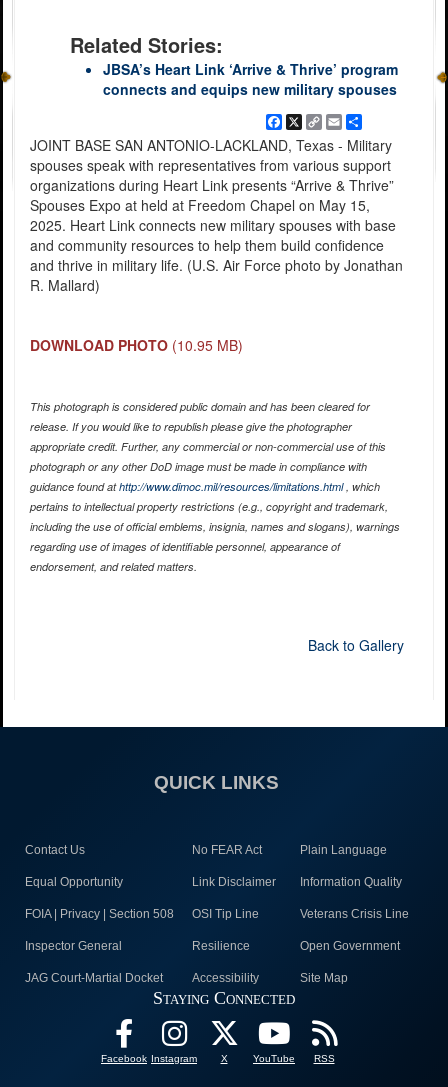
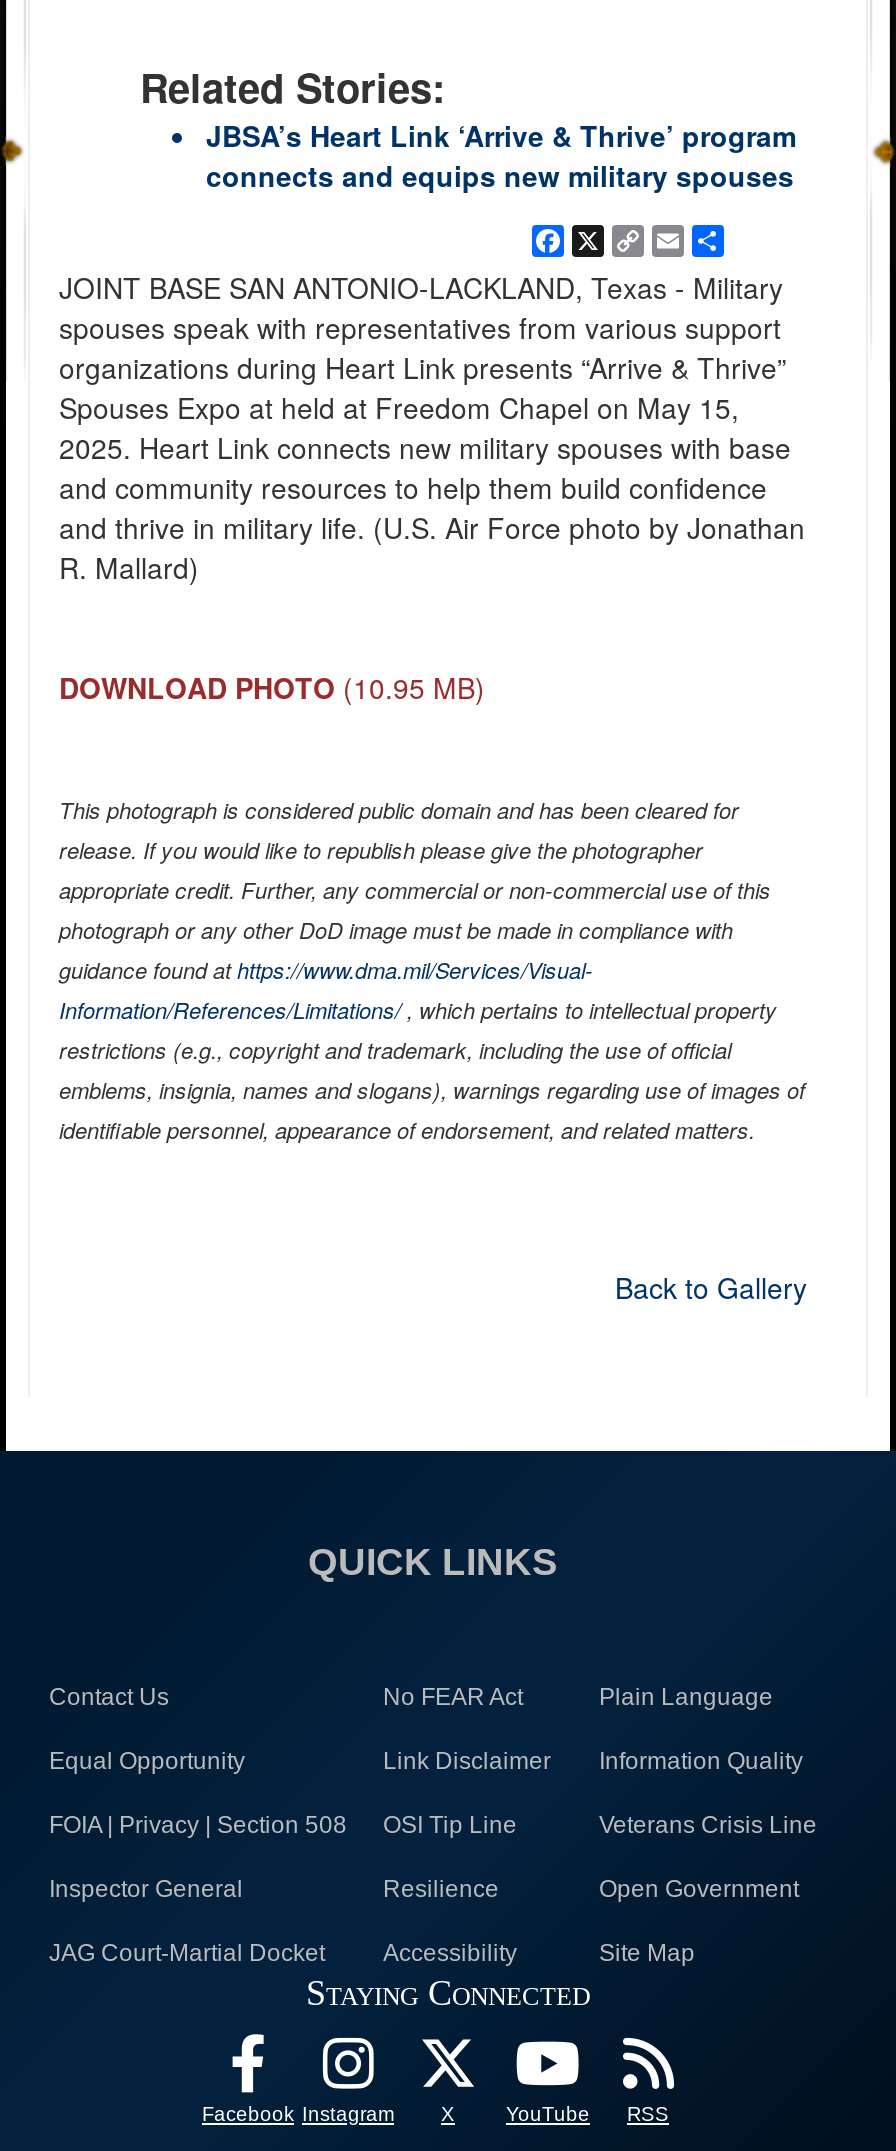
- guidance found athttp://www.dimoc.mil/resources/limitations.html, which
- pertains to intellectual property restrictions (e.g., copyright and trademark,
- including the use of official emblems, insignia, names and slogans), warnings
- regarding use of images of identifiable personnel, appearance of
- endorsement, and related matters.
+ guidance found athttps://www.dma.mil/Services/Visual-
+ Information/References/Limitations/, which pertains to intellectual property
+ restrictions (e.g., copyright and trademark, including the use of official
+ emblems, insignia, names and slogans), warnings regarding use of images of
+ identifiable personnel, appearance of endorsement, and related matters.
